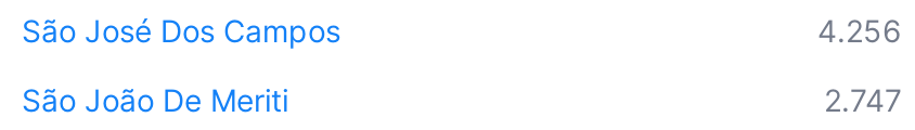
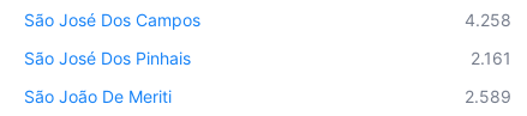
- 4.256
+ 4.258
+ São José Dos Pinhais
+ 2.161

- 2.747
+ 2.589
